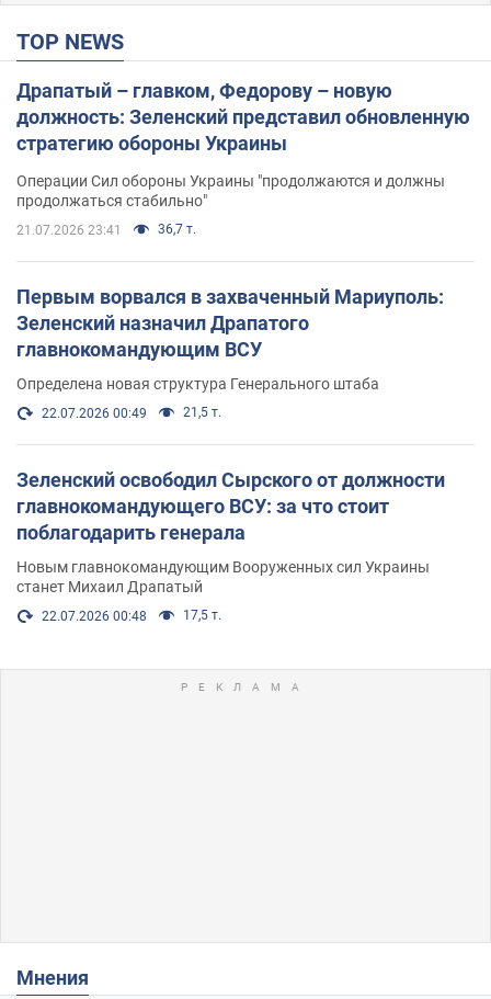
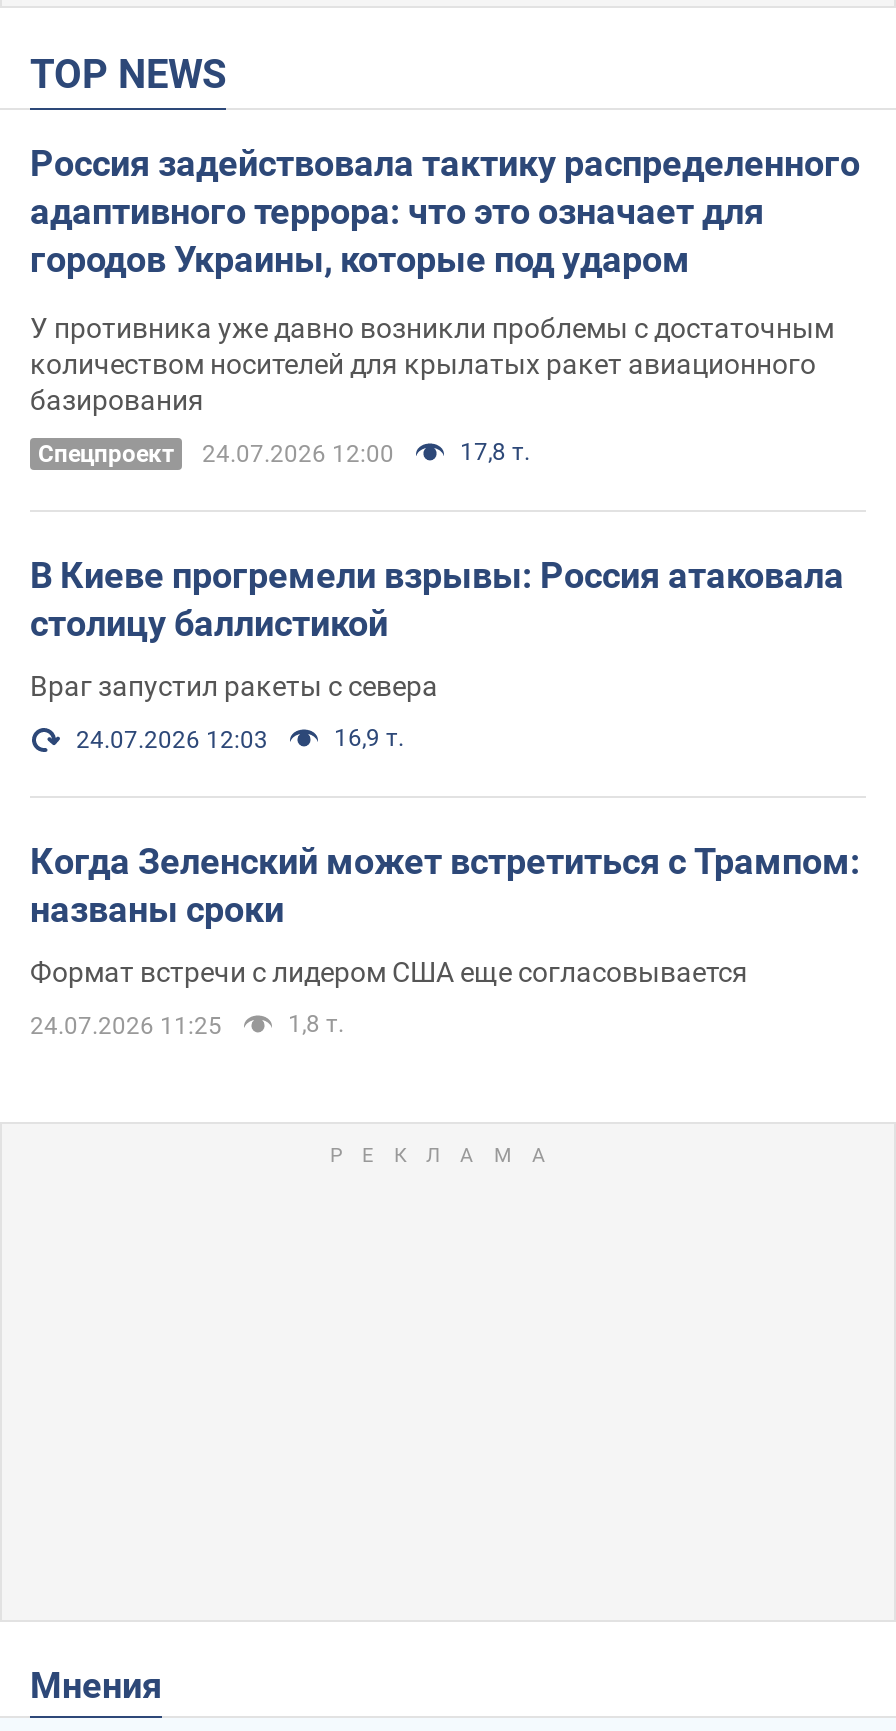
- Драпатый – главком, Федорову – новую
- должность: Зеленский представил обновленную
- стратегию обороны Украины
+ Россия задействовала тактику распределенного
+ адаптивного террора: что это означает для
+ городов Украины, которые под ударом

- Операции Сил обороны Украины "продолжаются и должны
- продолжаться стабильно"
+ У противника уже давно возникли проблемы с достаточным
+ количеством носителей для крылатых ракет авиационного
+ базирования

- 21.07.2026 23:41
- 36,7 т.
+ Спецпроект
+ 24.07.2026 12:00
+ 17,8 т.

- Первым ворвался в захваченный Мариуполь:
- Зеленский назначил Драпатого
- главнокомандующим ВСУ
+ В Киеве прогремели взрывы: Россия атаковала
+ столицу баллистикой

- Определена новая структура Генерального штаба
+ Враг запустил ракеты с севера

- 22.07.2026 00:49
- 21,5 т.
+ 24.07.2026 12:03
+ 16,9 т.

- Зеленский освободил Сырского от должности
- главнокомандующего ВСУ: за что стоит
- поблагодарить генерала
+ Когда Зеленский может встретиться с Трампом:
+ названы сроки

- Новым главнокомандующим Вооруженных сил Украины
- станет Михаил Драпатый
+ Формат встречи с лидером США еще согласовывается

- 22.07.2026 00:48
- 17,5 т.
+ 24.07.2026 11:25
+ 1,8 т.
